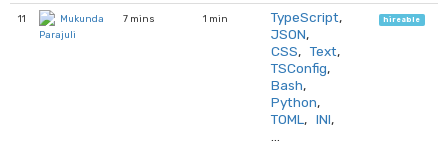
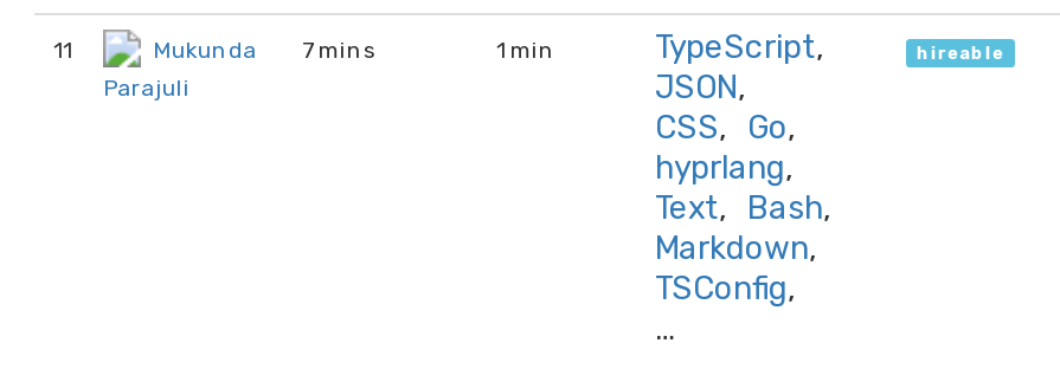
- CSS, Text,
+ CSS, Go,
+ hyprlang,
+ Text, Bash,
+ Markdown,

moved down: TSConfig,

- Bash,
- Python,
- TOML, INI,
